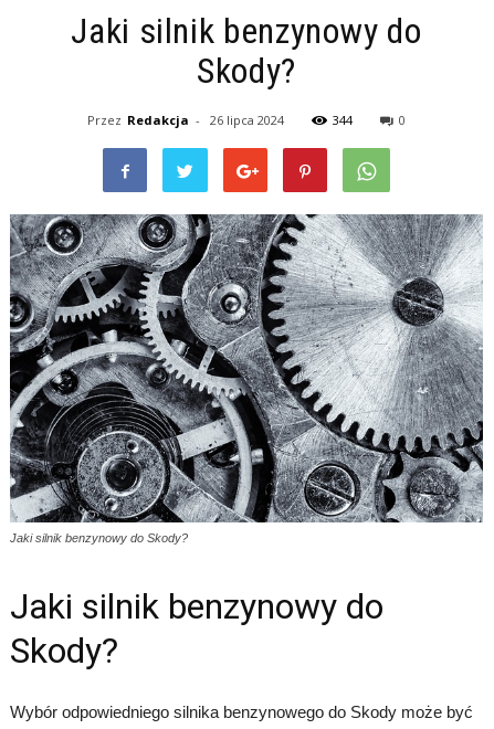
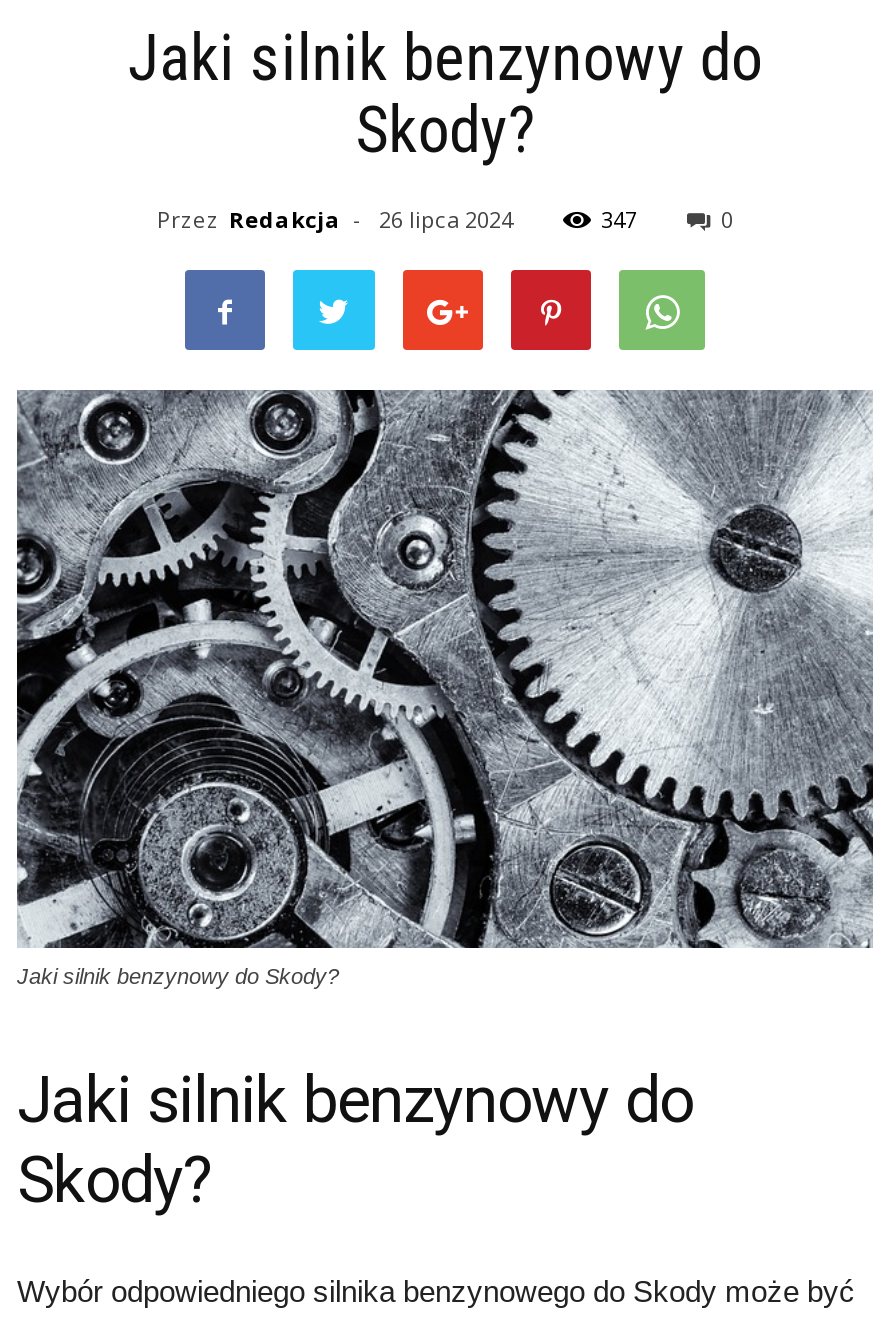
- 344
+ 347
